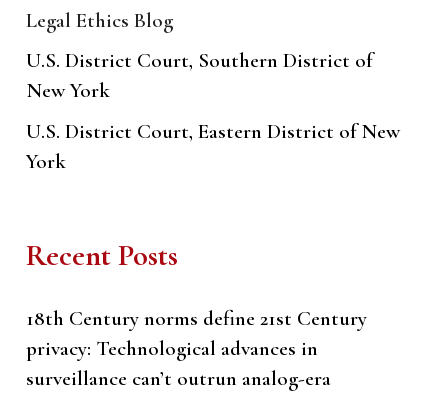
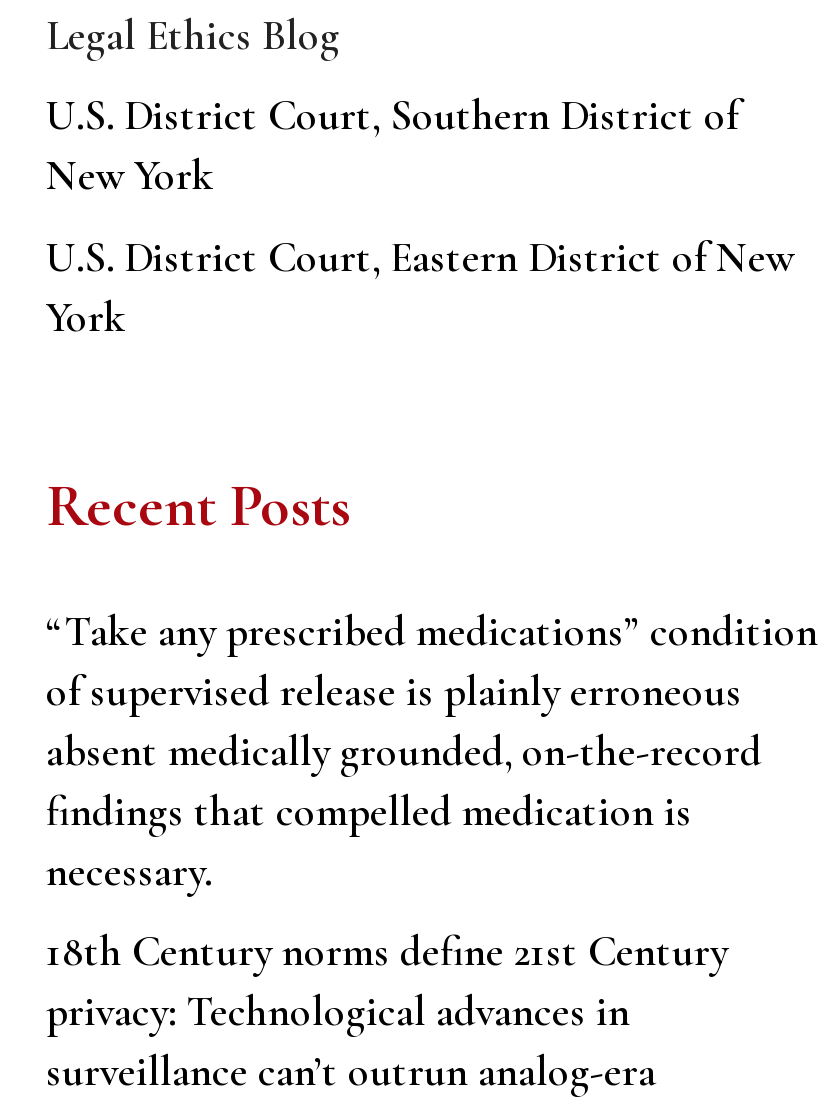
+ “Take any prescribed medications” condition
+ of supervised release is plainly erroneous
+ absent medically grounded, on-the-record
+ findings that compelled medication is
+ necessary.
